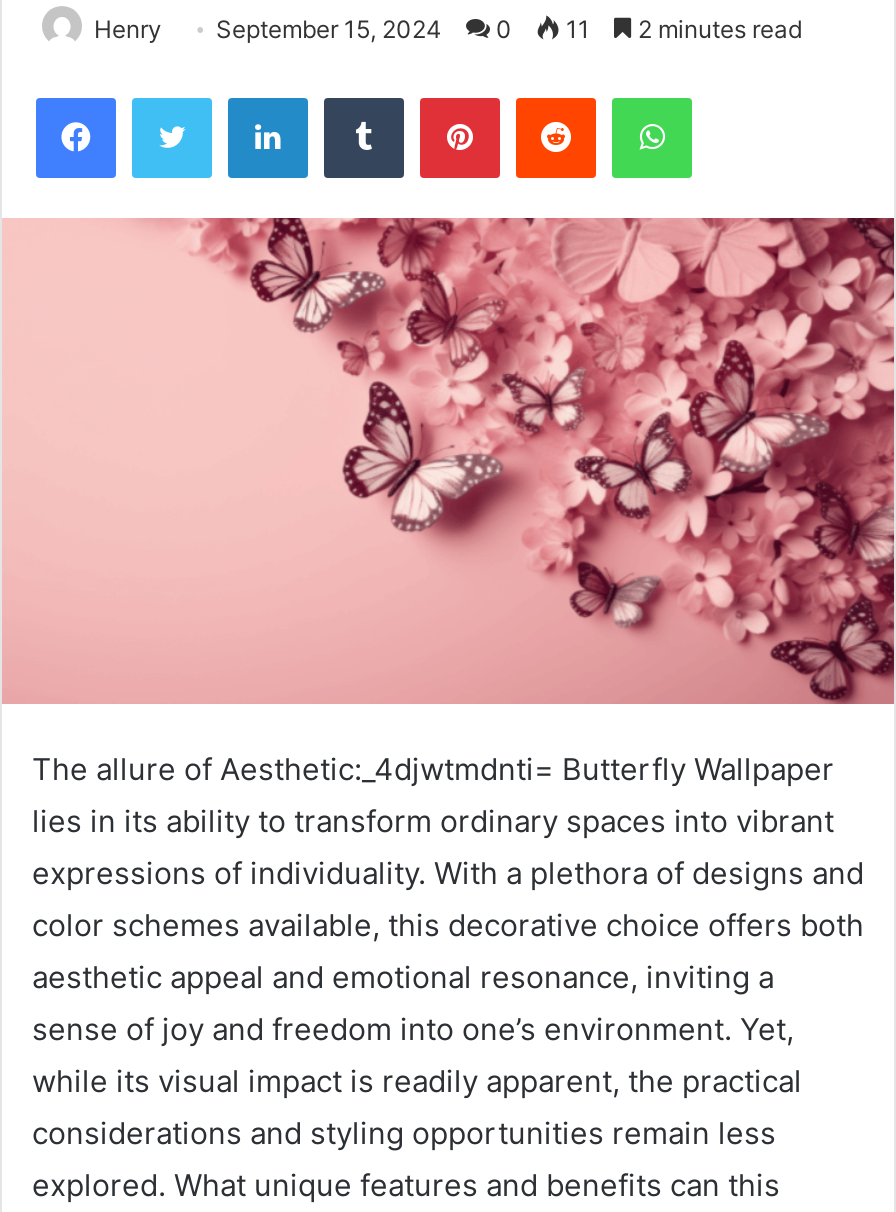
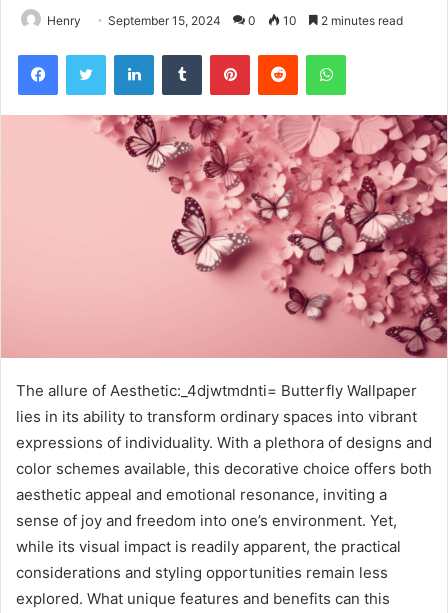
- Henry September 15, 2024 0 11 2 minutes read
+ Henry September 15, 2024 0 10 2 minutes read
